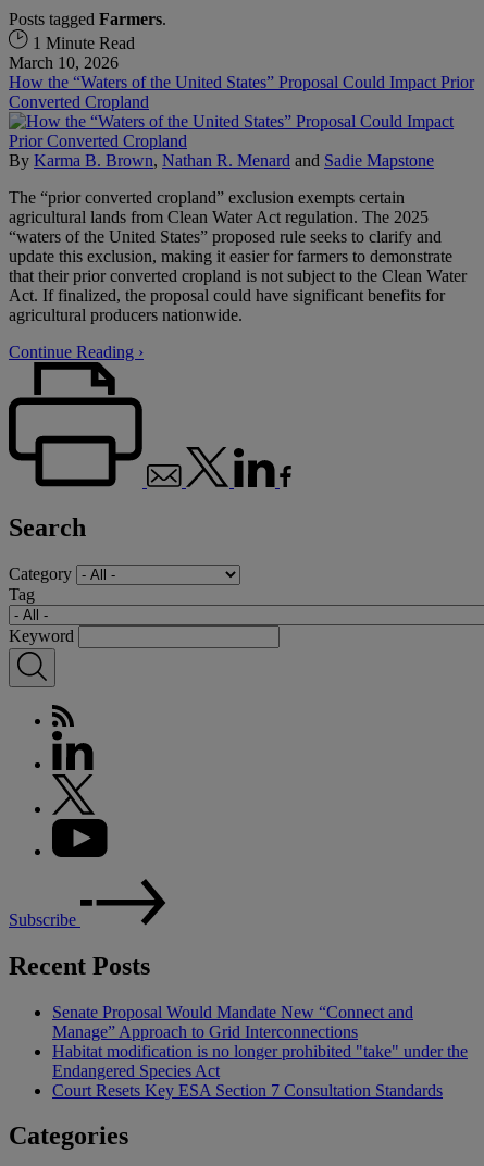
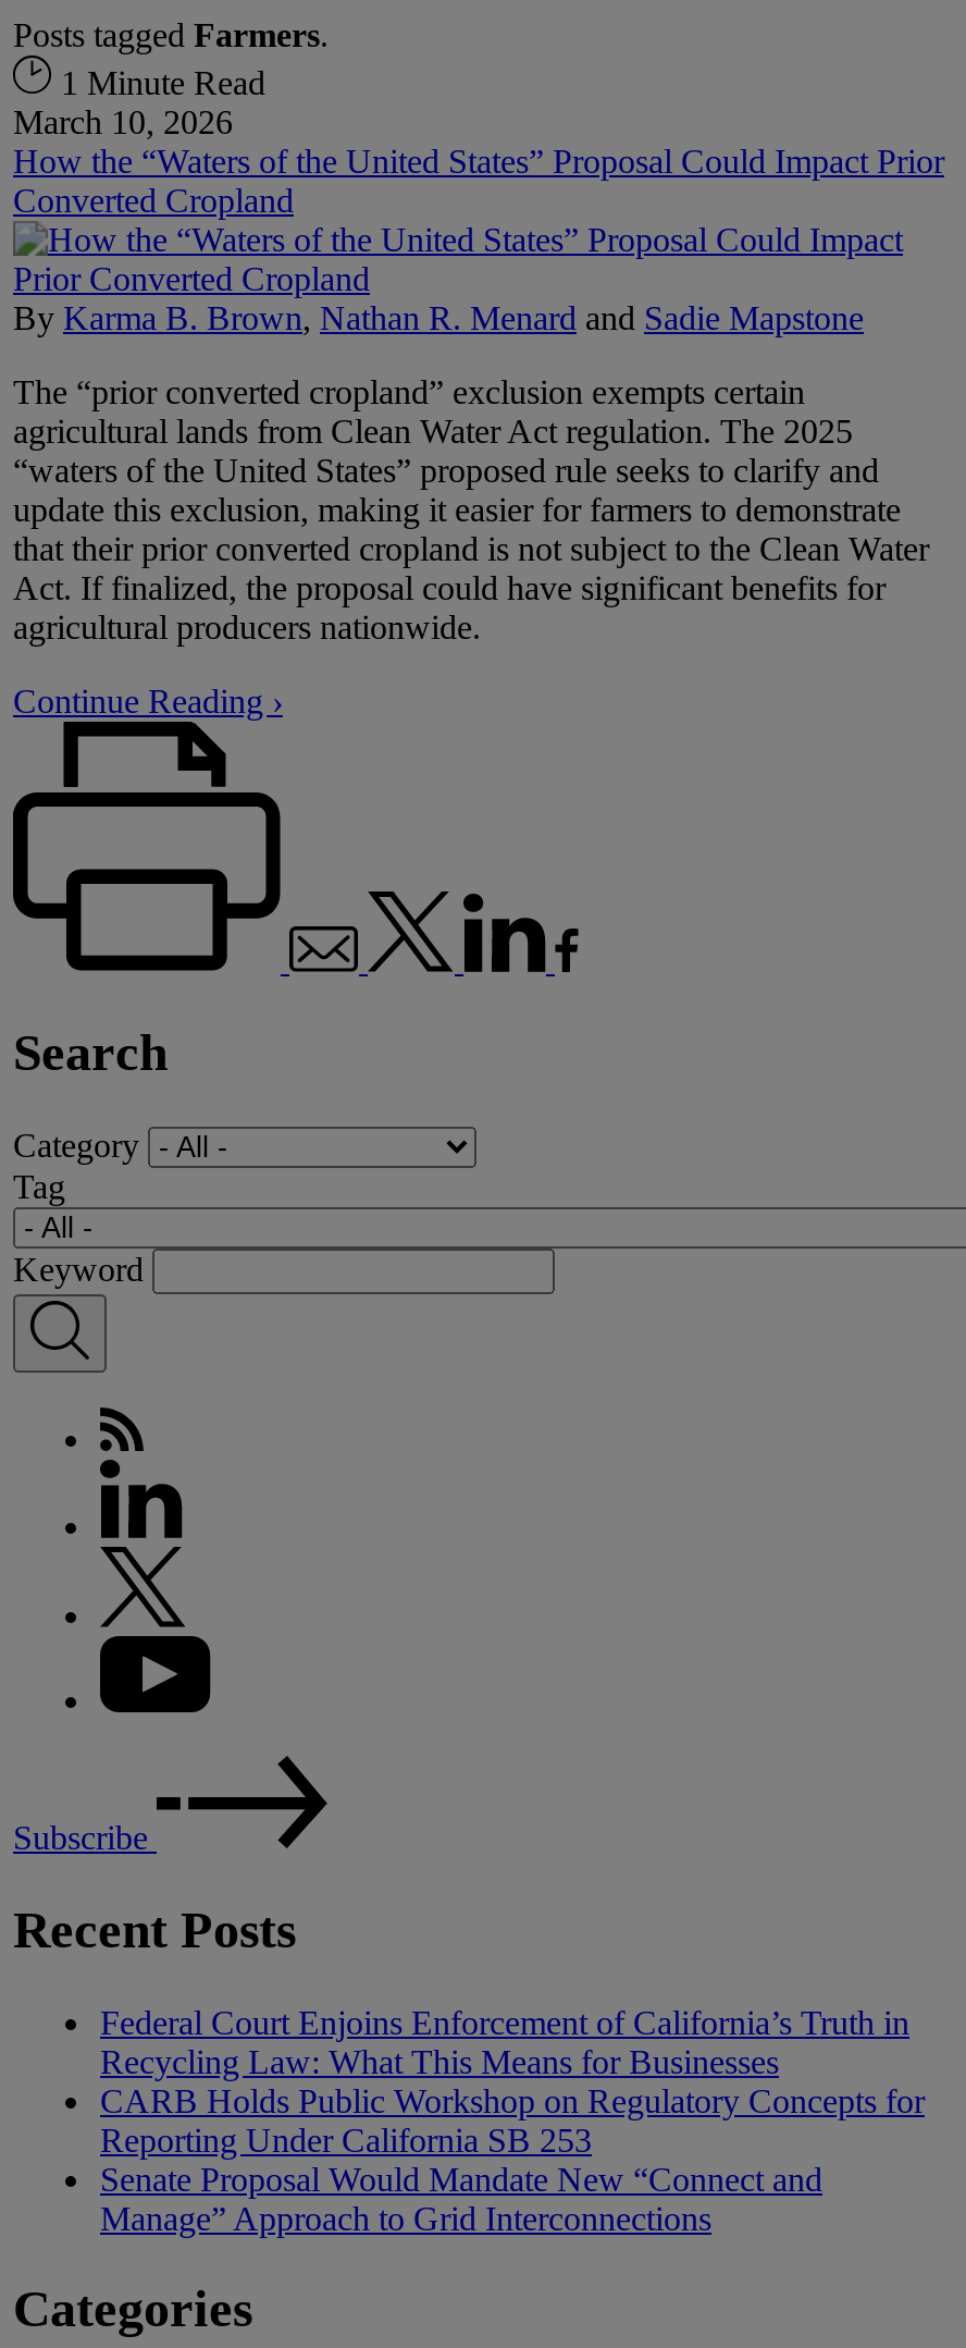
+ Federal Court Enjoins Enforcement of California’s Truth in
+ Recycling Law: What This Means for Businesses
+ CARB Holds Public Workshop on Regulatory Concepts for
+ Reporting Under California SB 253

moved down: Senate Proposal Would Mandate New “Connect and | Manage” Approach to Grid Interconnections

- Habitat modification is no longer prohibited "take" under the
- Endangered Species Act
- Court Resets Key ESA Section 7 Consultation Standards
